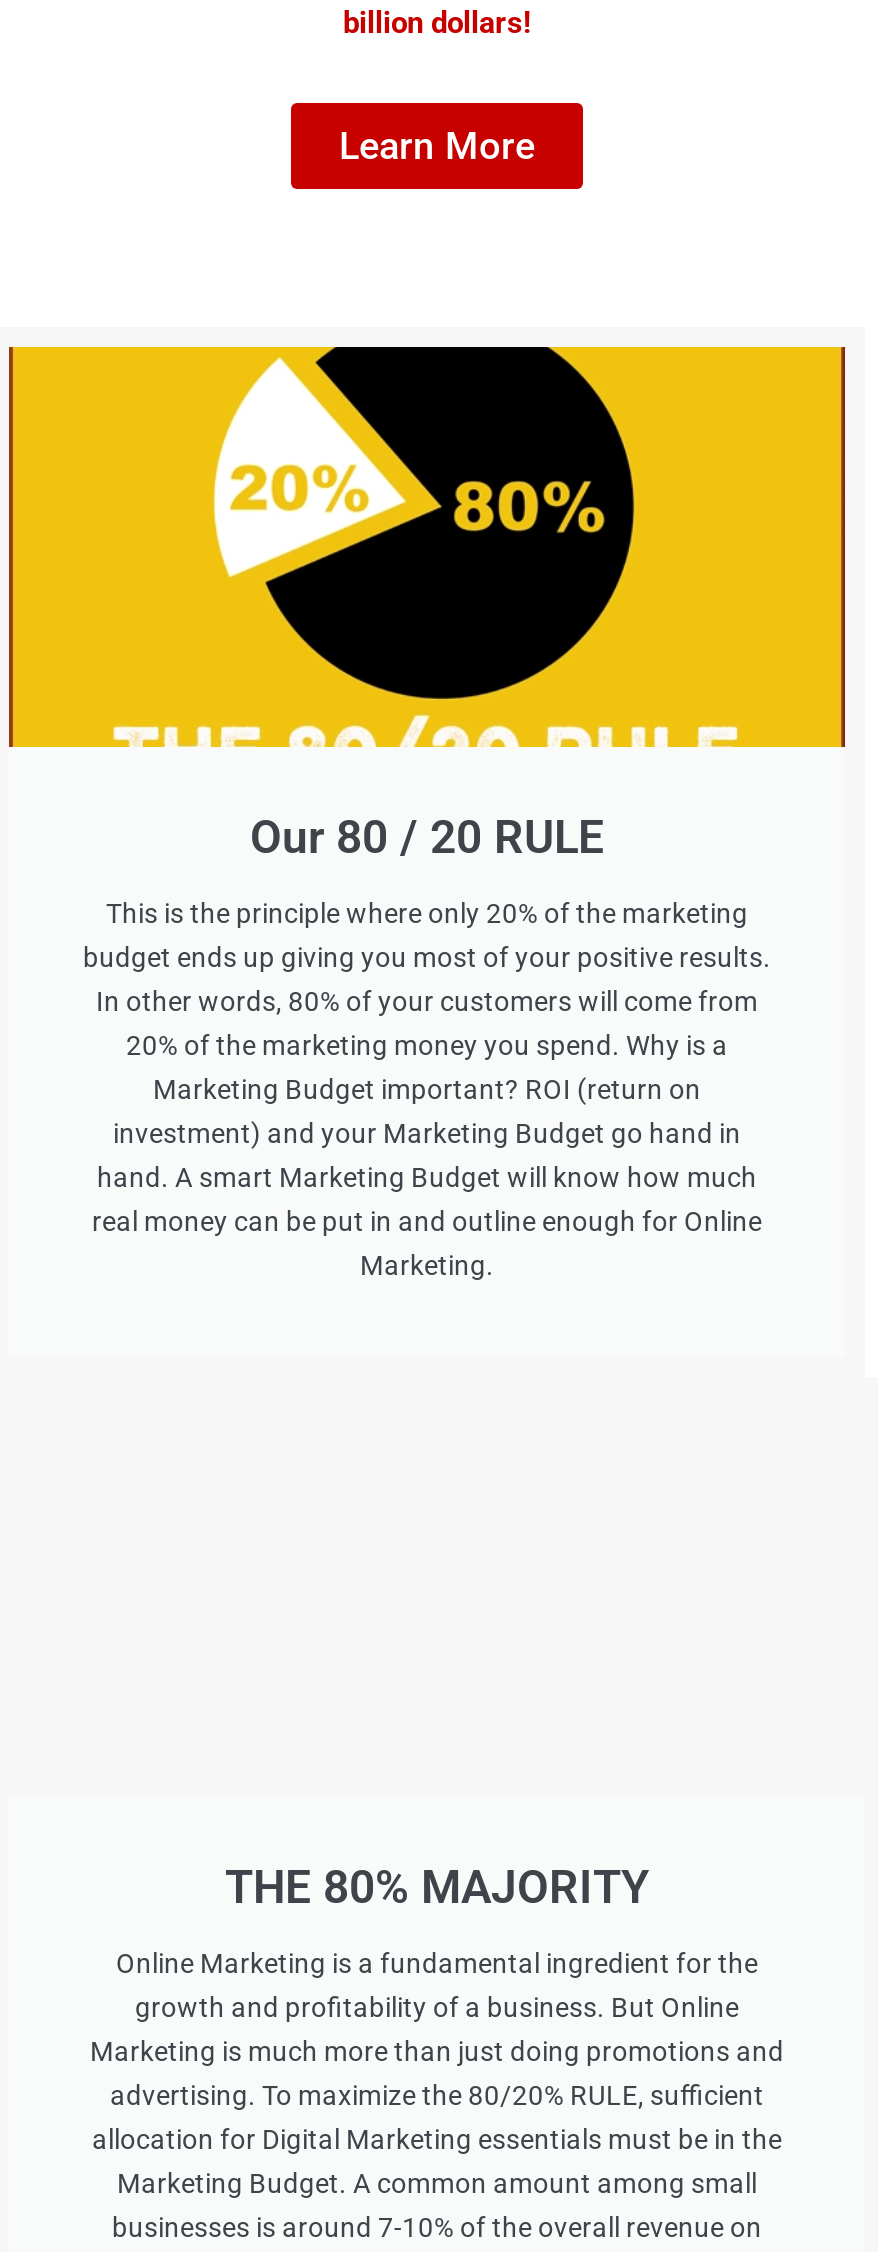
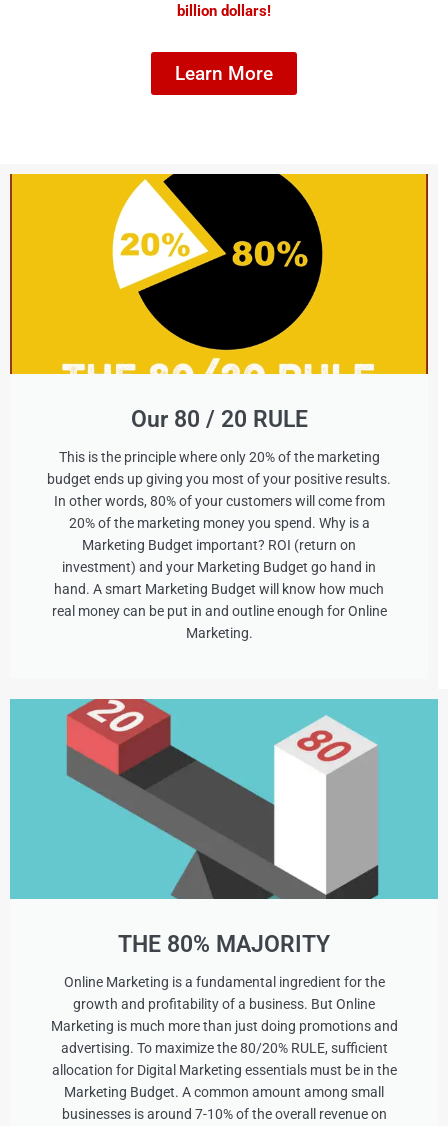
+ [image]
